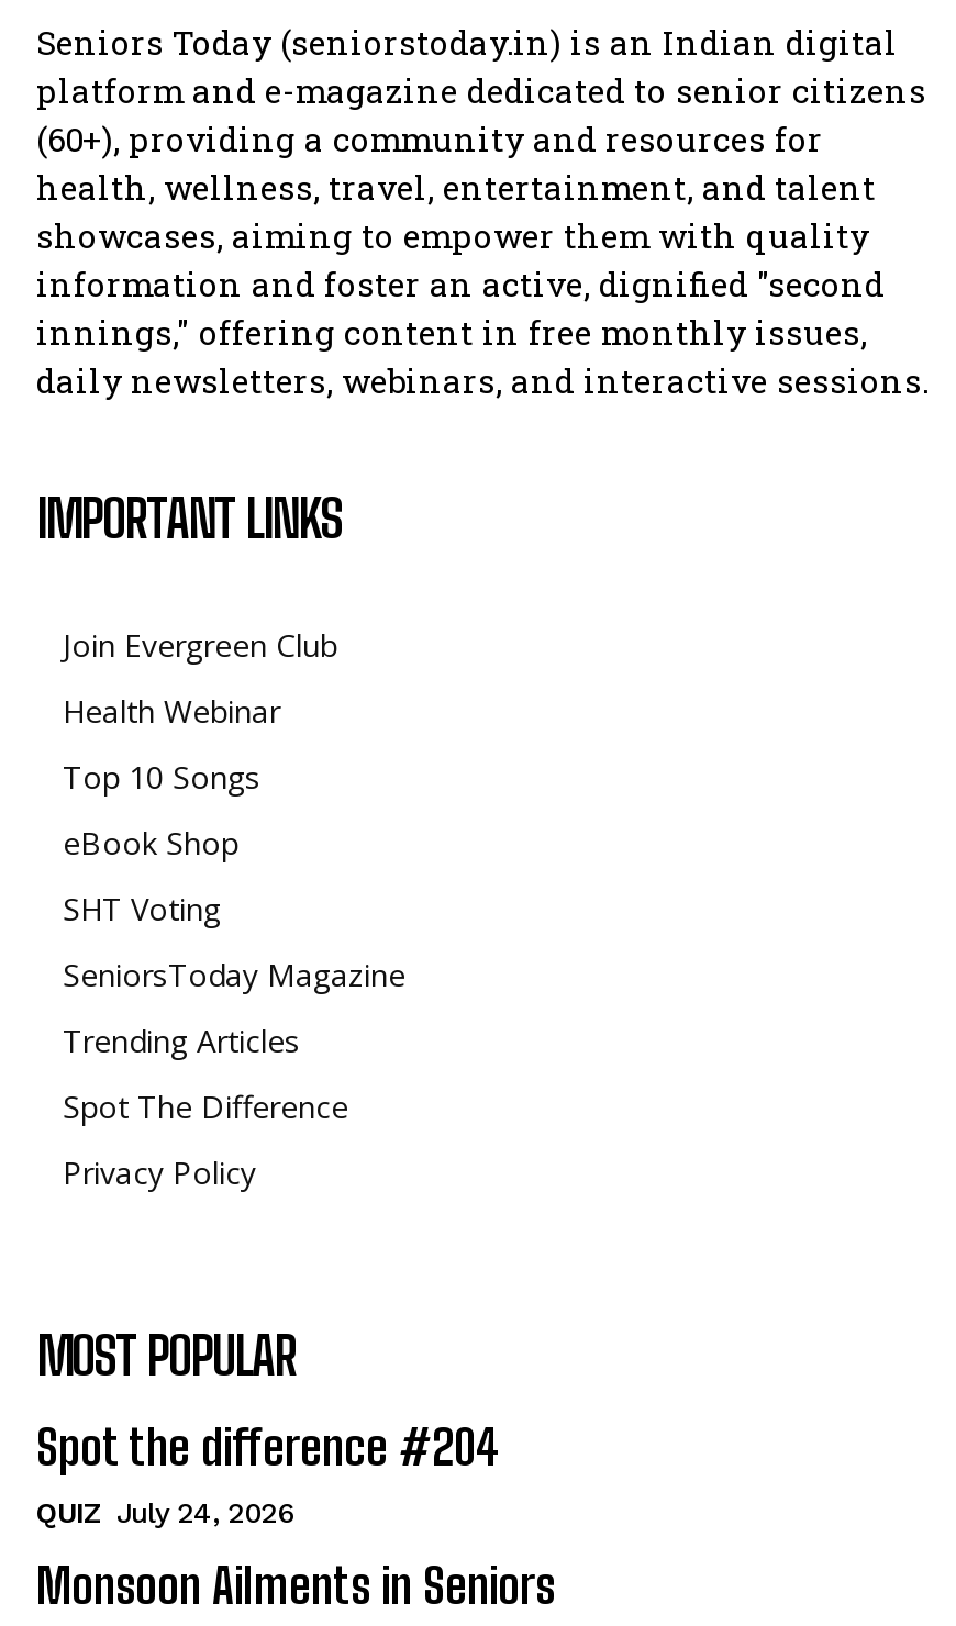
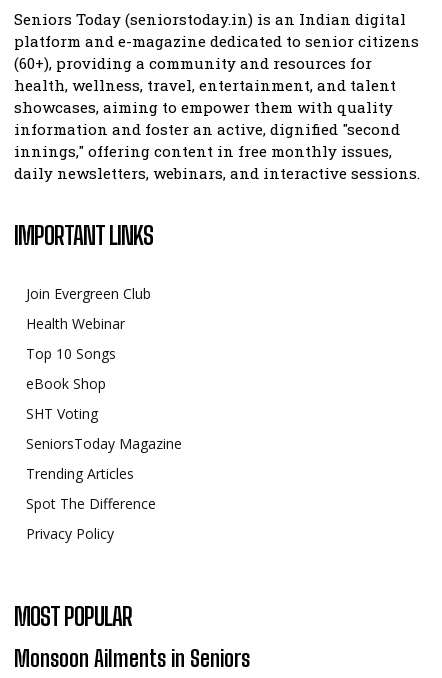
- Spot the difference #204
- QUIZ July 24, 2026
